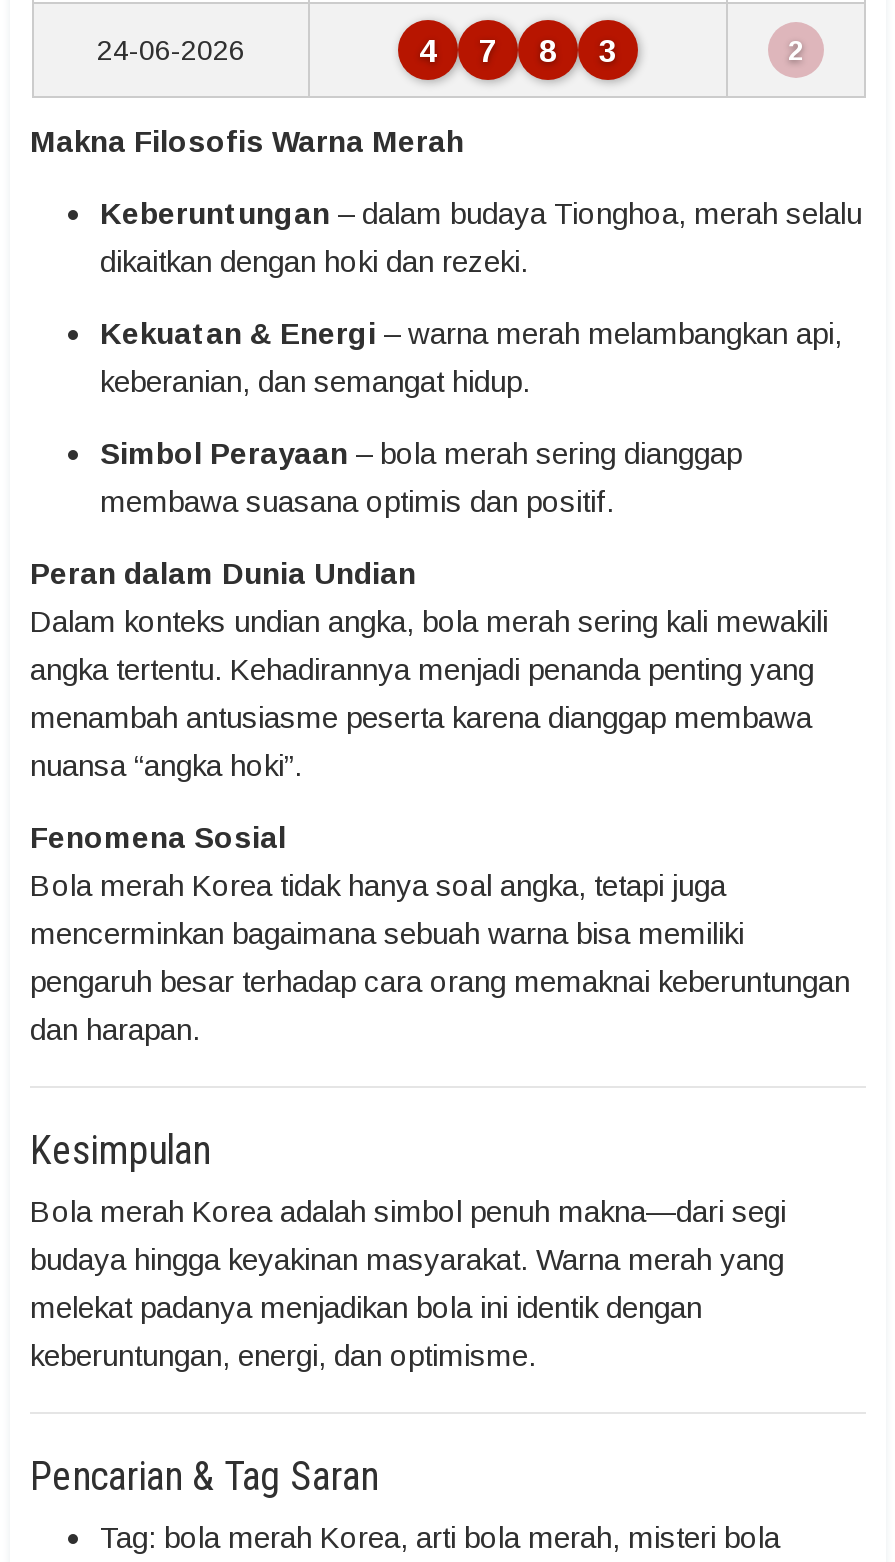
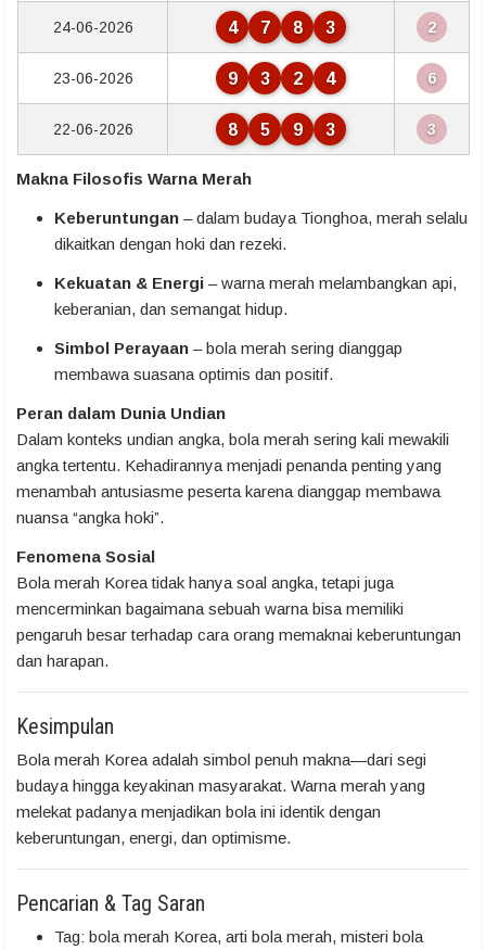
+ 23-06-2026
+ 9
+ 3
+ 2
+ 4
+ 6
+ 22-06-2026
+ 8
+ 5
+ 9
+ 3
+ 3
